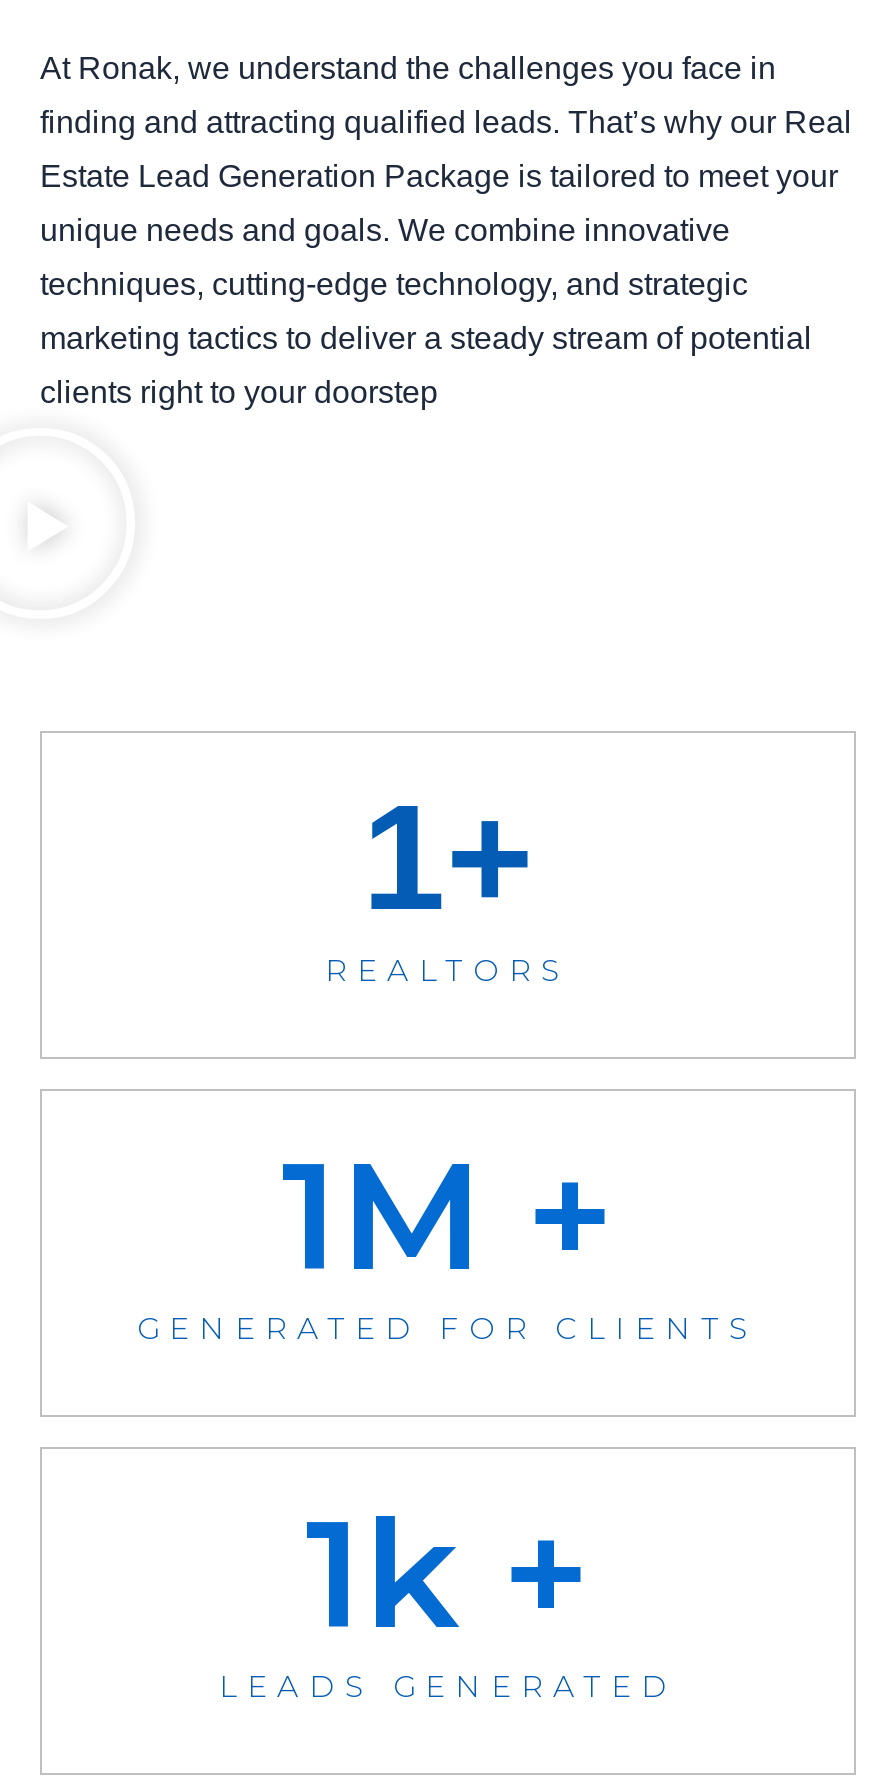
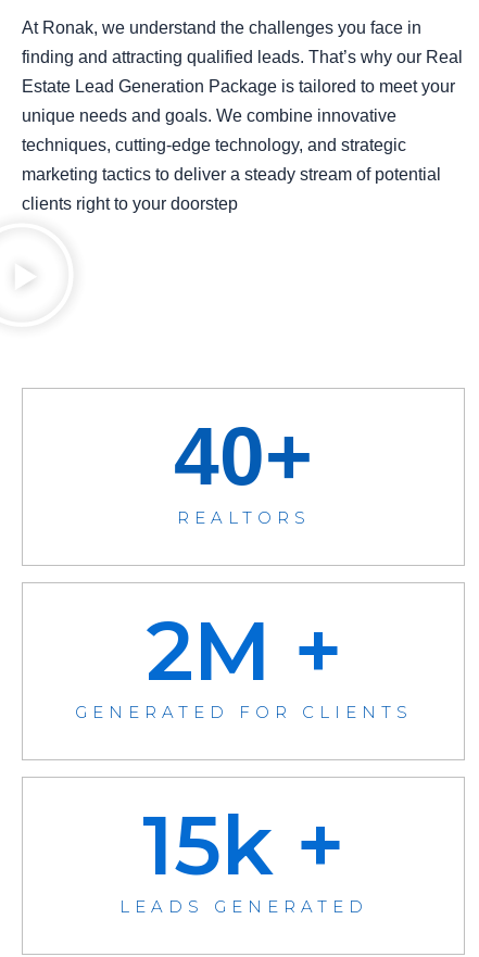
- 1+
+ 40+

- 1M +
+ 2M +

- 1k +
+ 15k +
